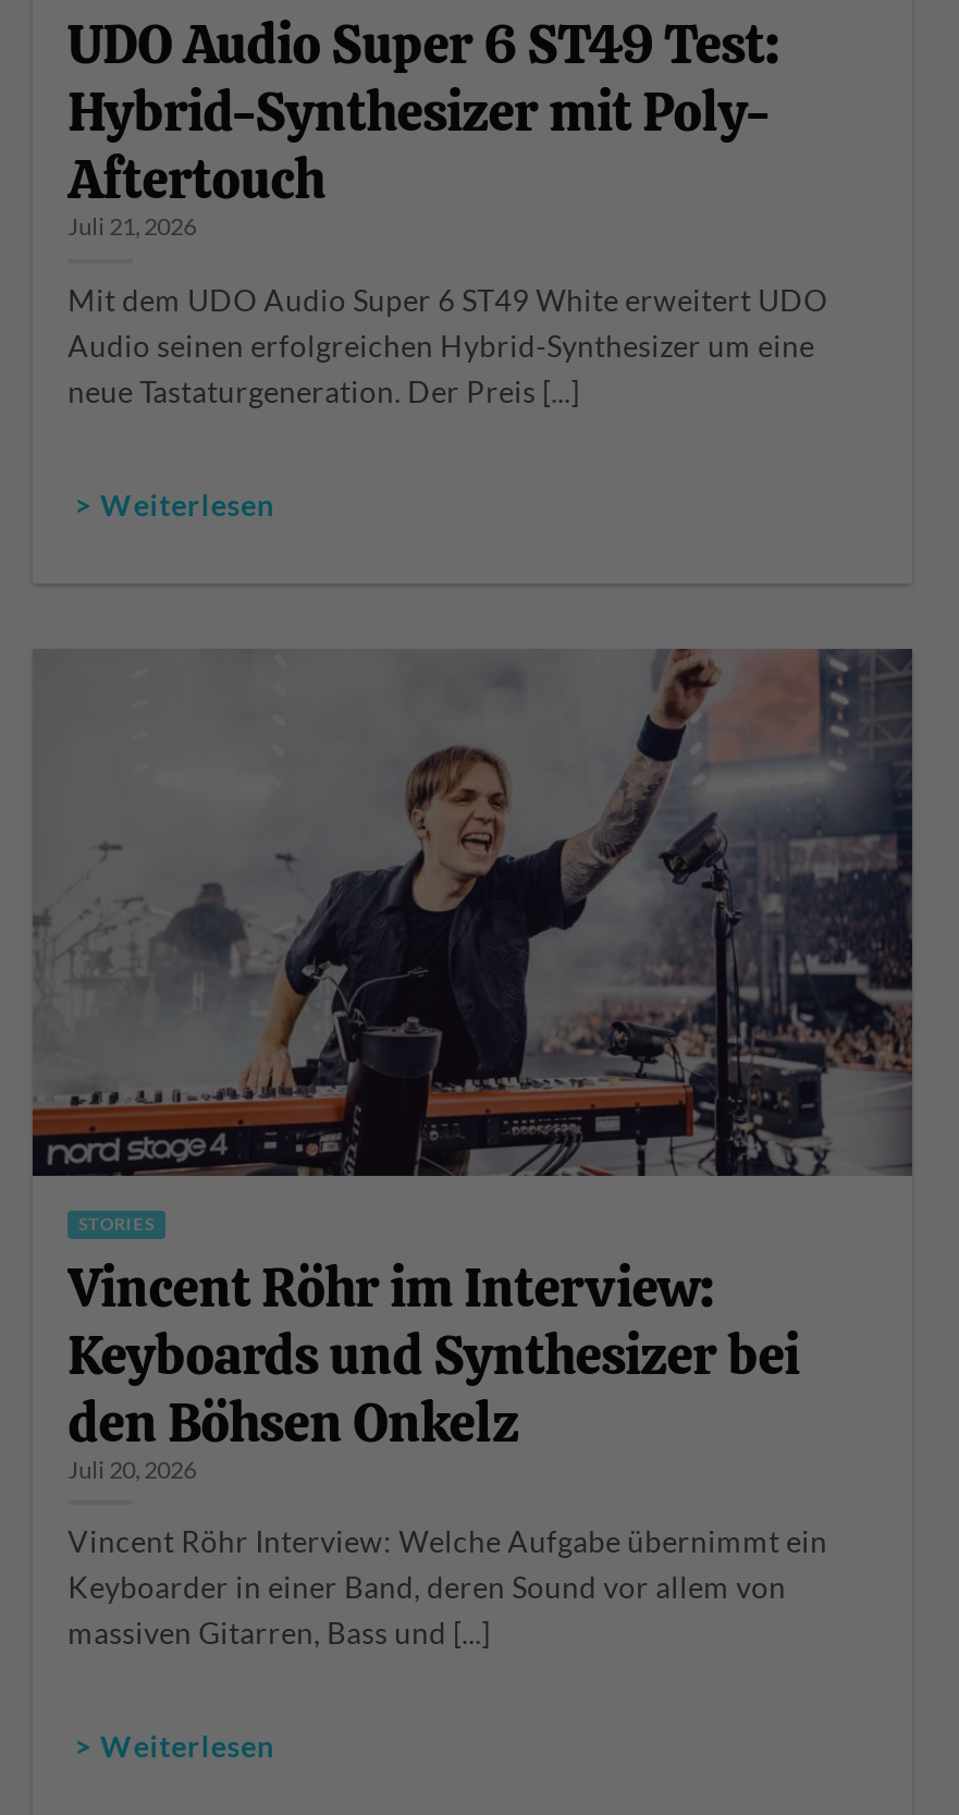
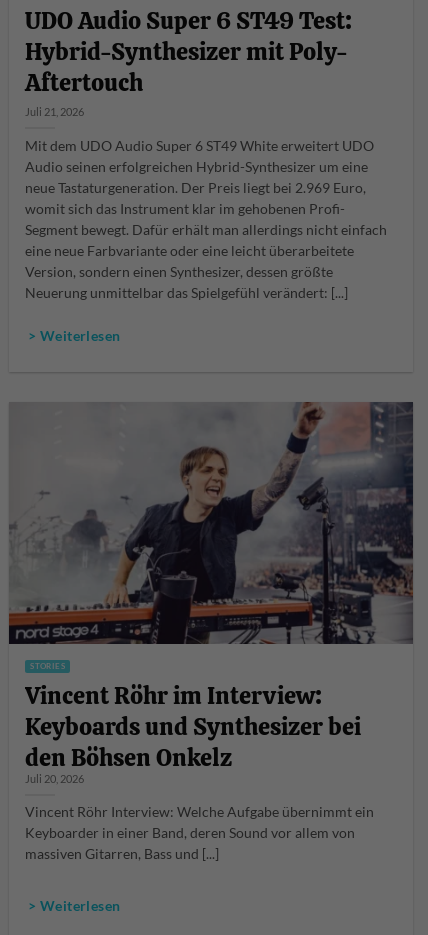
- neue Tastaturgeneration. Der Preis [...]
+ neue Tastaturgeneration. Der Preis liegt bei 2.969 Euro,
+ womit sich das Instrument klar im gehobenen Profi-
+ Segment bewegt. Dafür erhält man allerdings nicht einfach
+ eine neue Farbvariante oder eine leicht überarbeitete
+ Version, sondern einen Synthesizer, dessen größte
+ Neuerung unmittelbar das Spielgefühl verändert: [...]
